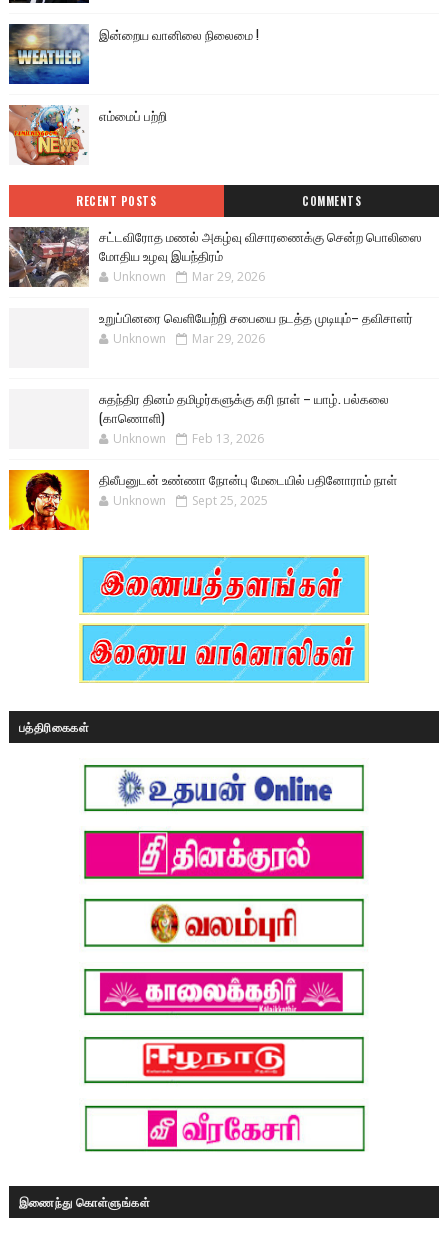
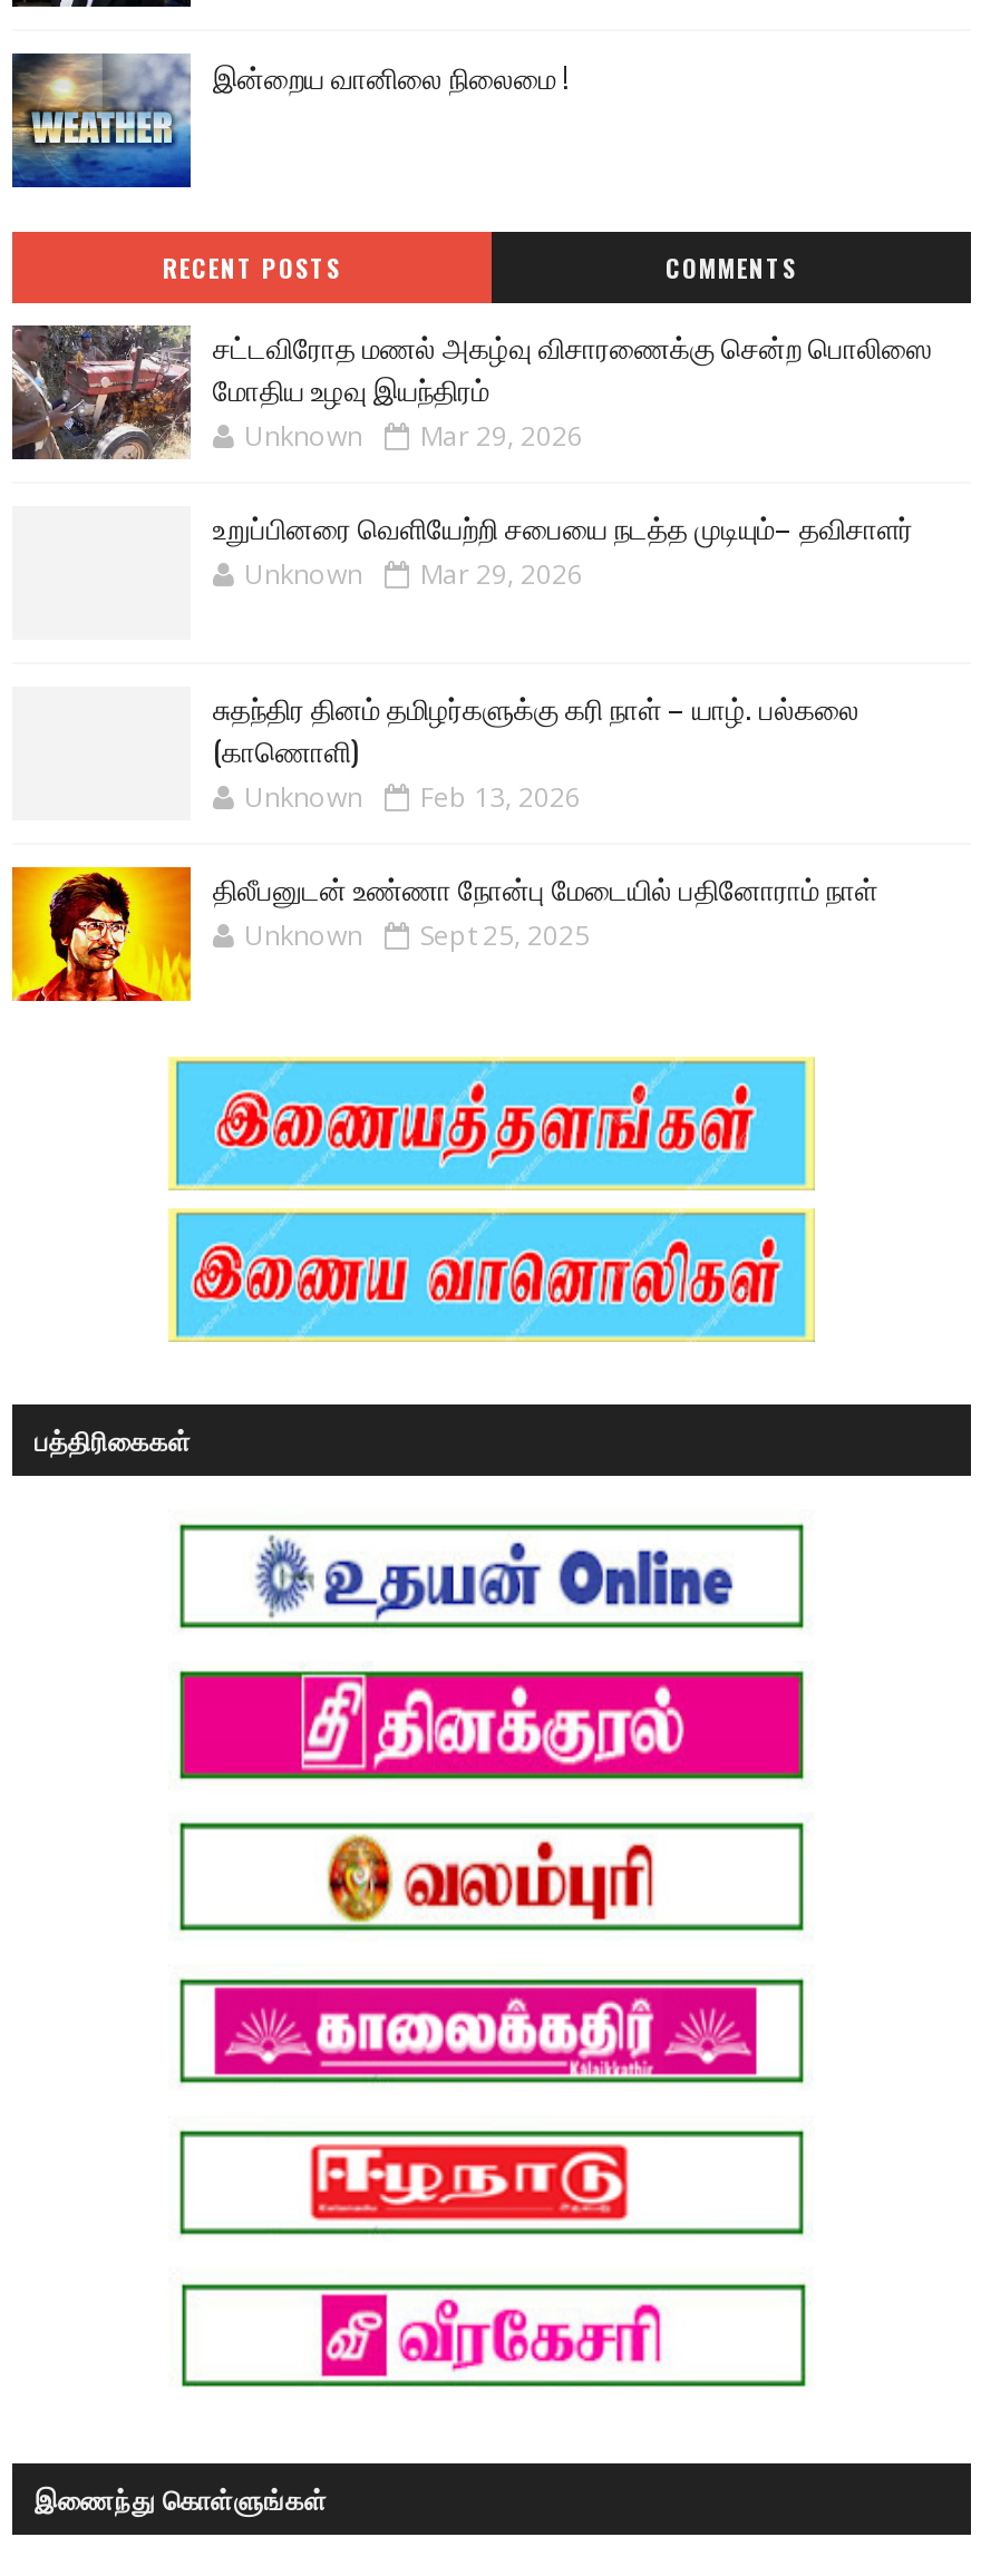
- [image]
- எம்மைப் பற்றி
